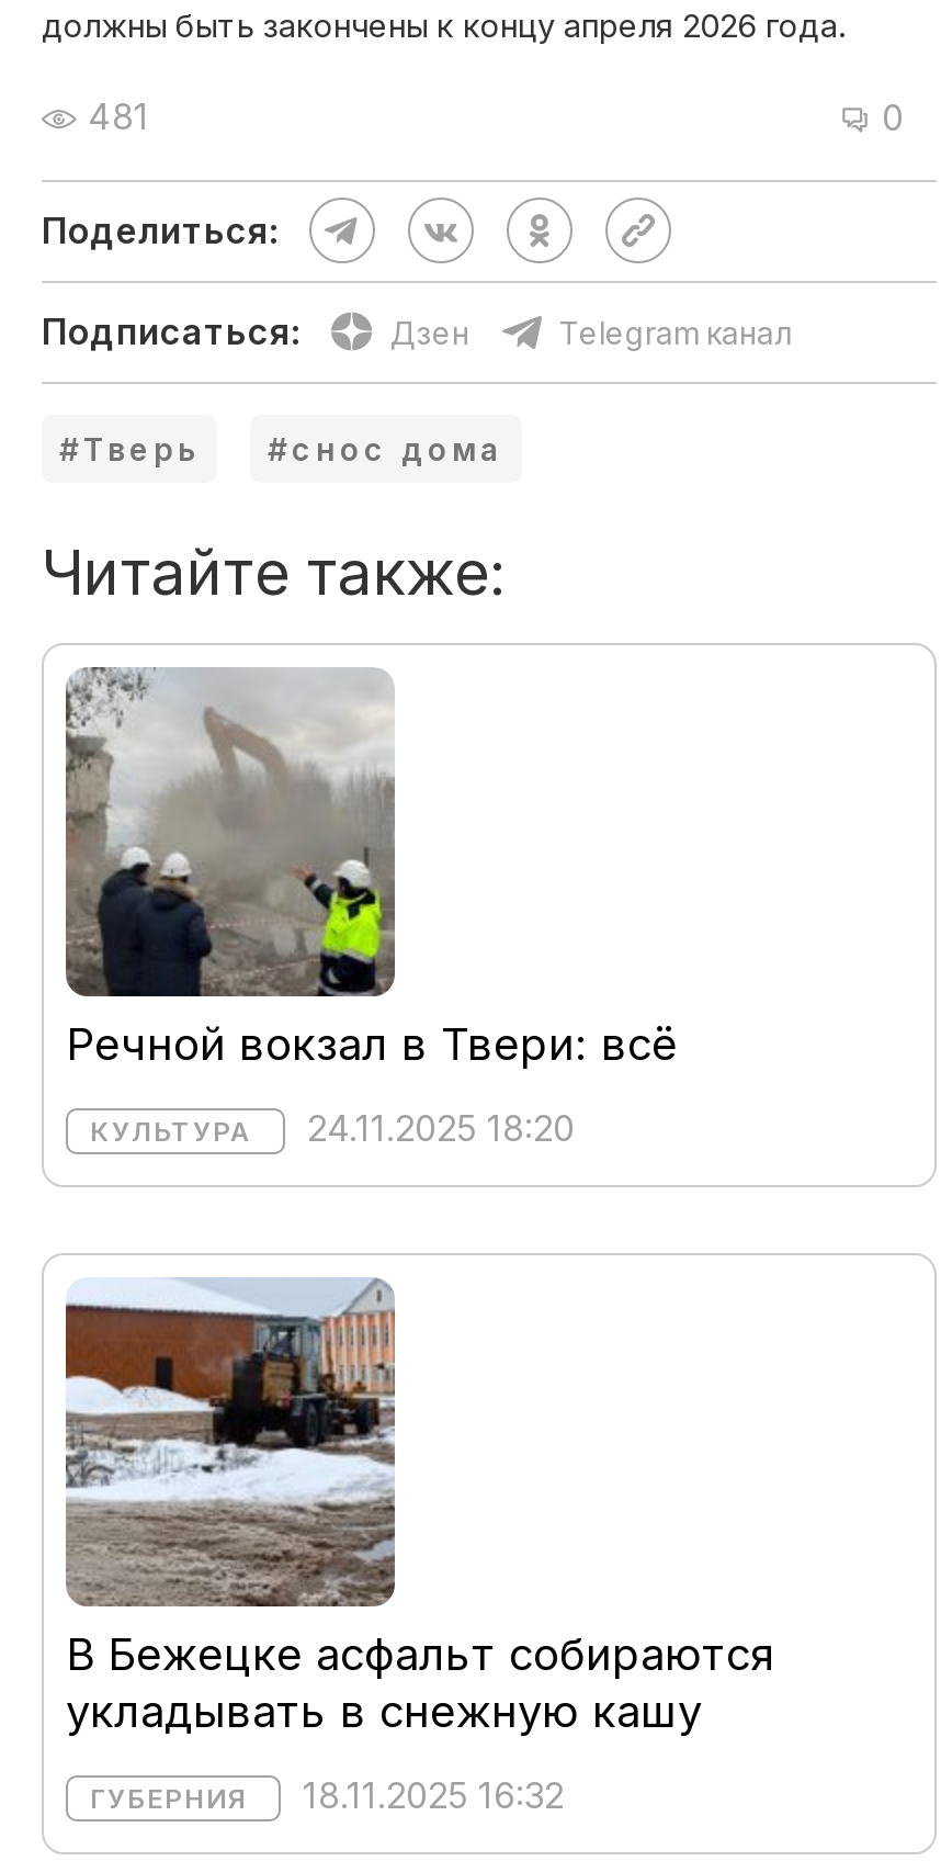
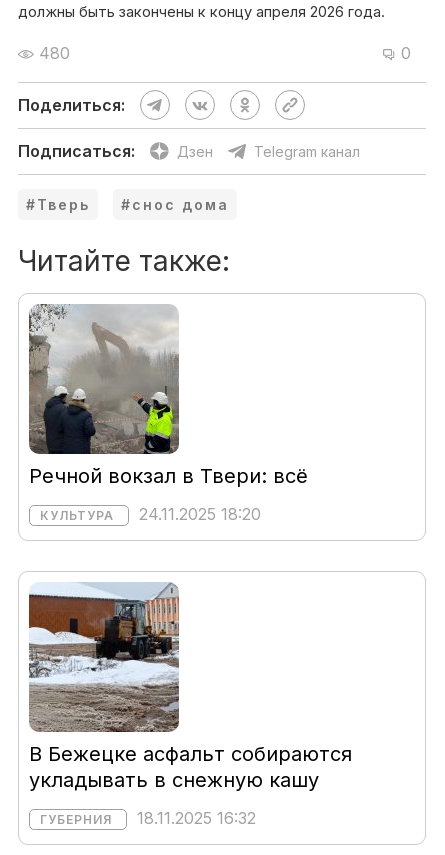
- 481
+ 480
